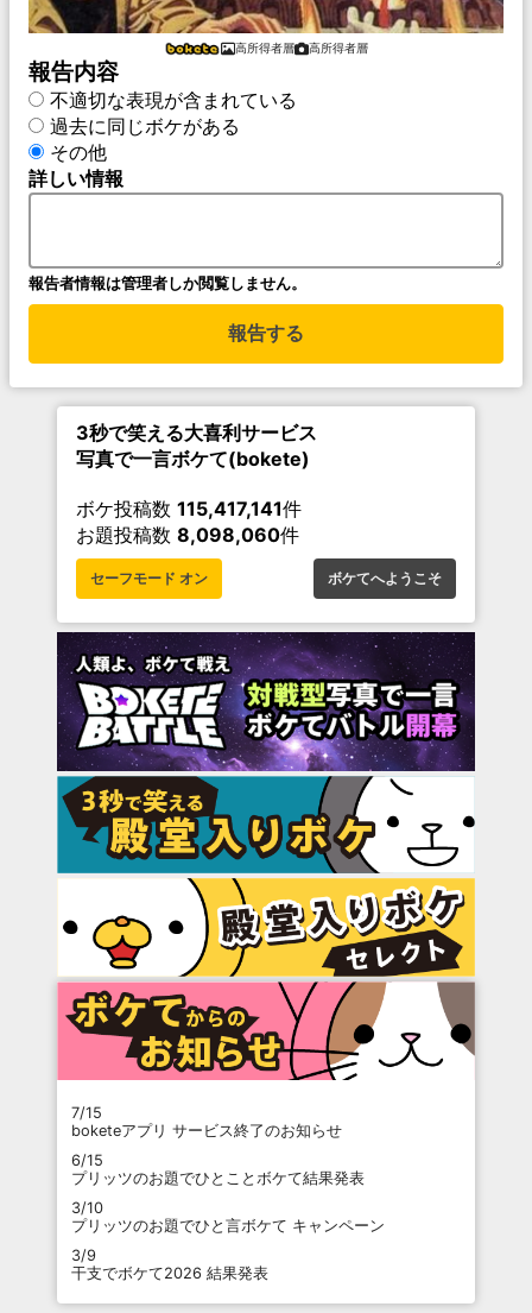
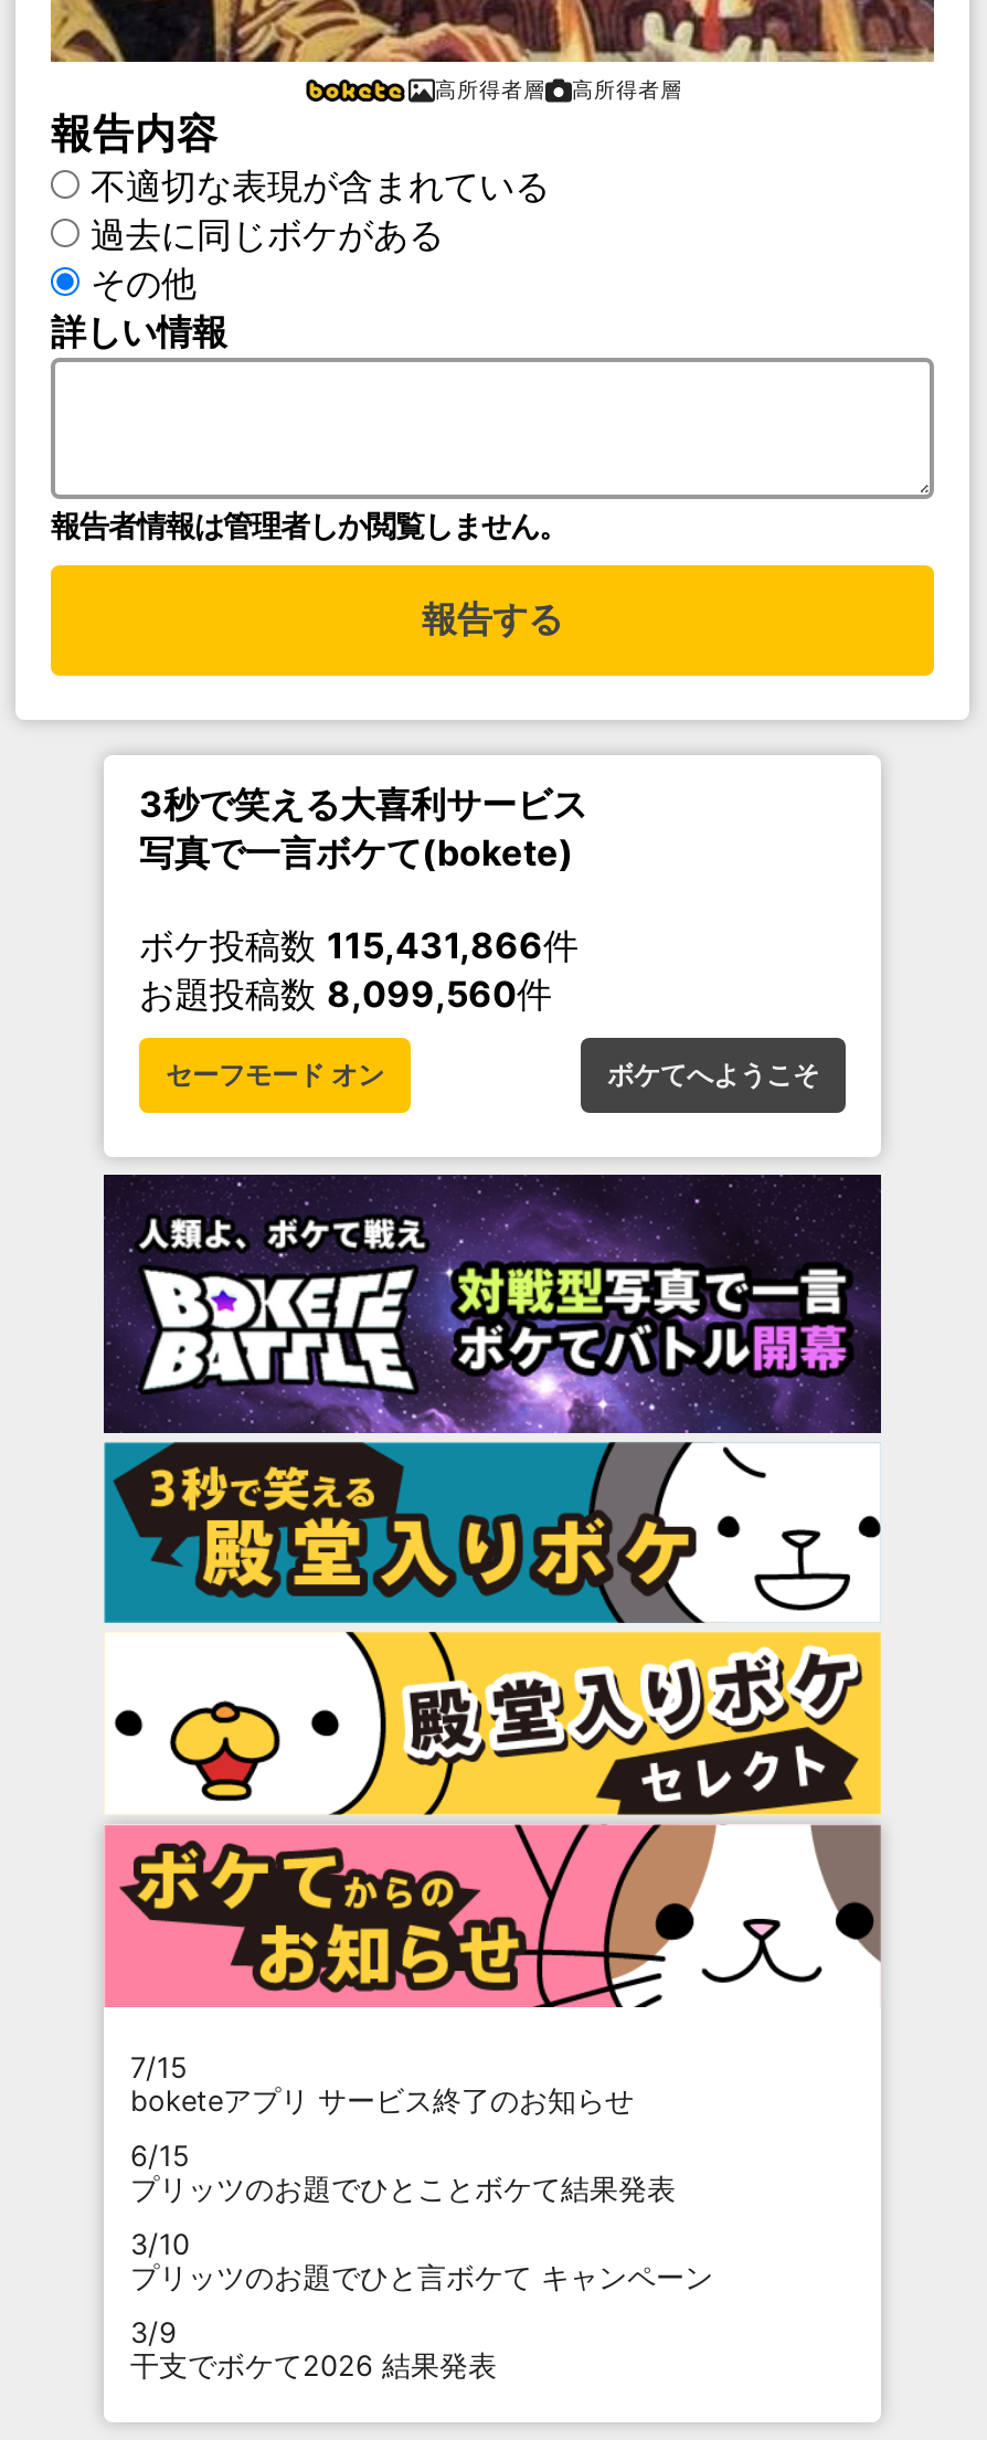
- ボケ投稿数115,417,141件
+ ボケ投稿数115,431,866件

- お題投稿数8,098,060件
+ お題投稿数8,099,560件
